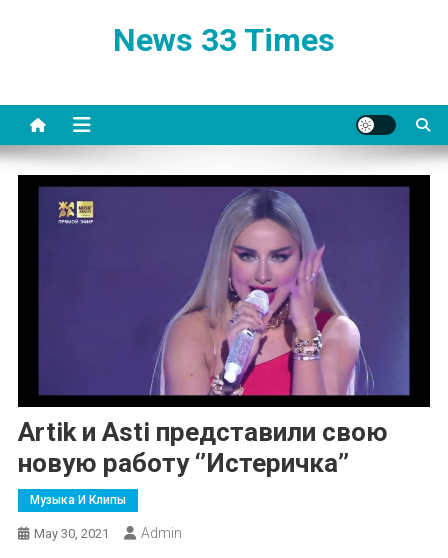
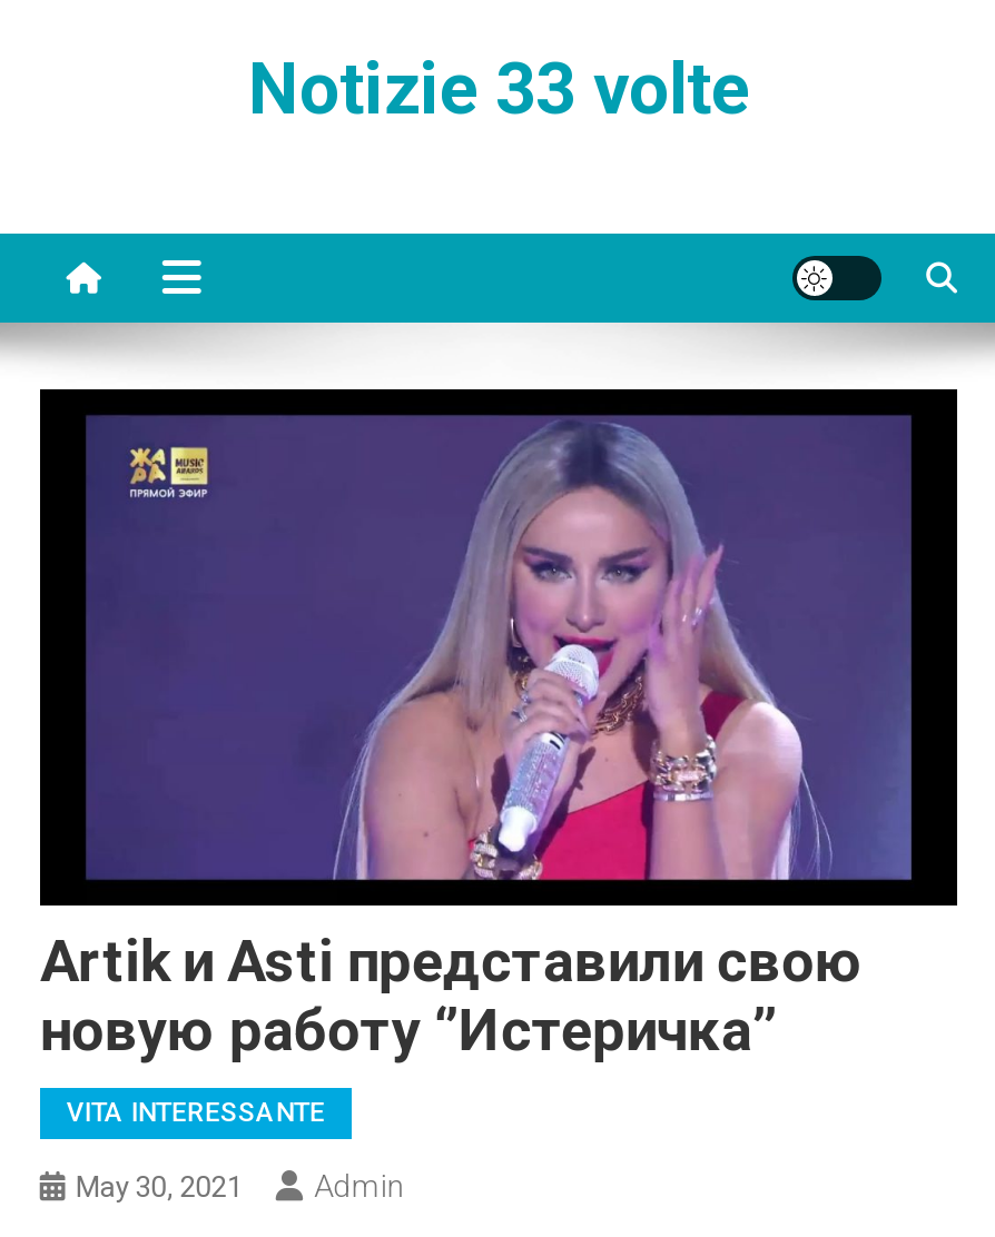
- News 33 Times
+ Notizie 33 volte

- Музыка И Клипы
+ VITA INTERESSANTE
